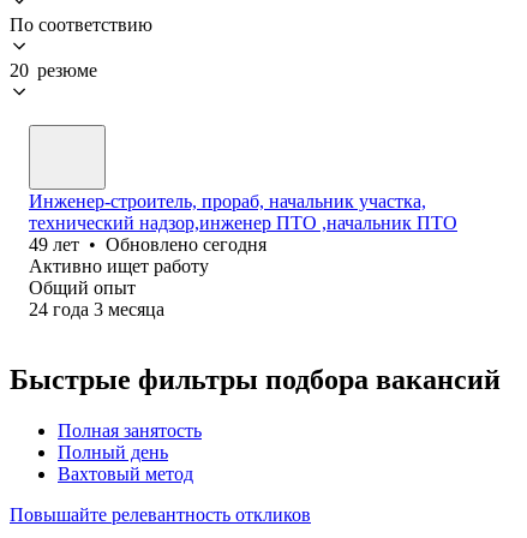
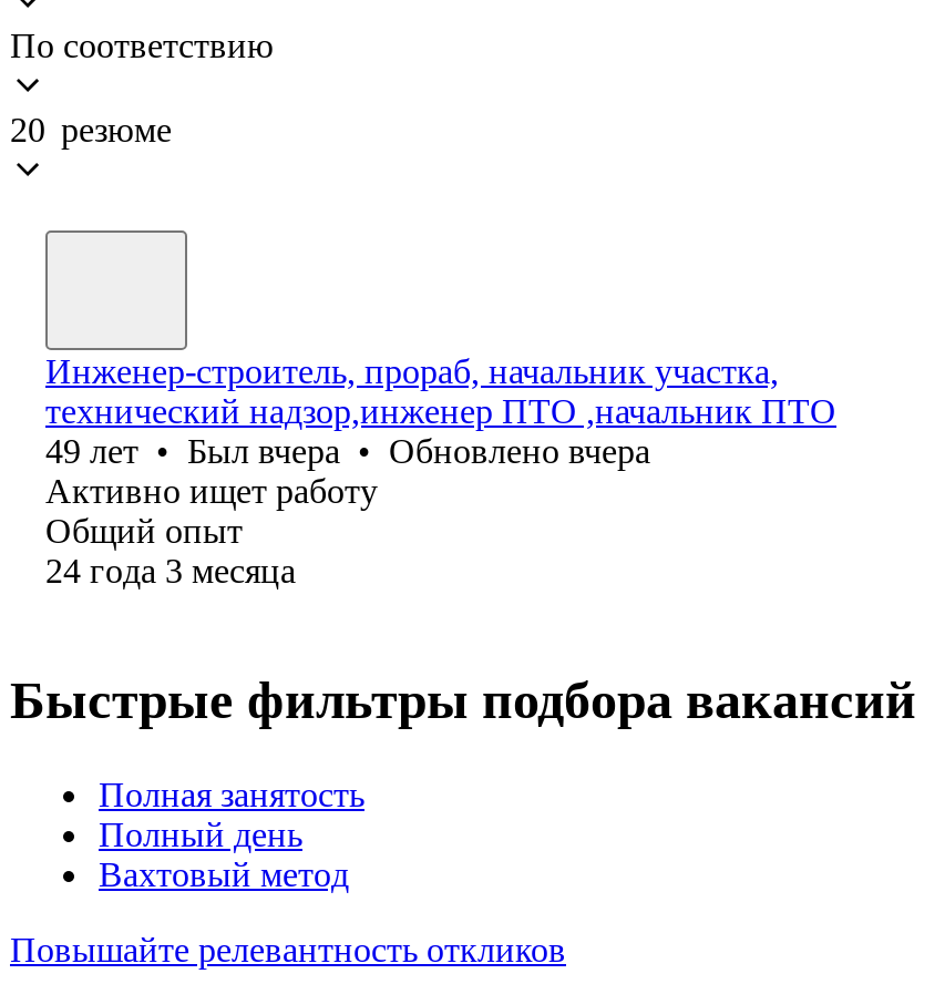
- 49 лет • Обновлено сегодня
+ 49 лет • Был вчера • Обновлено вчера
